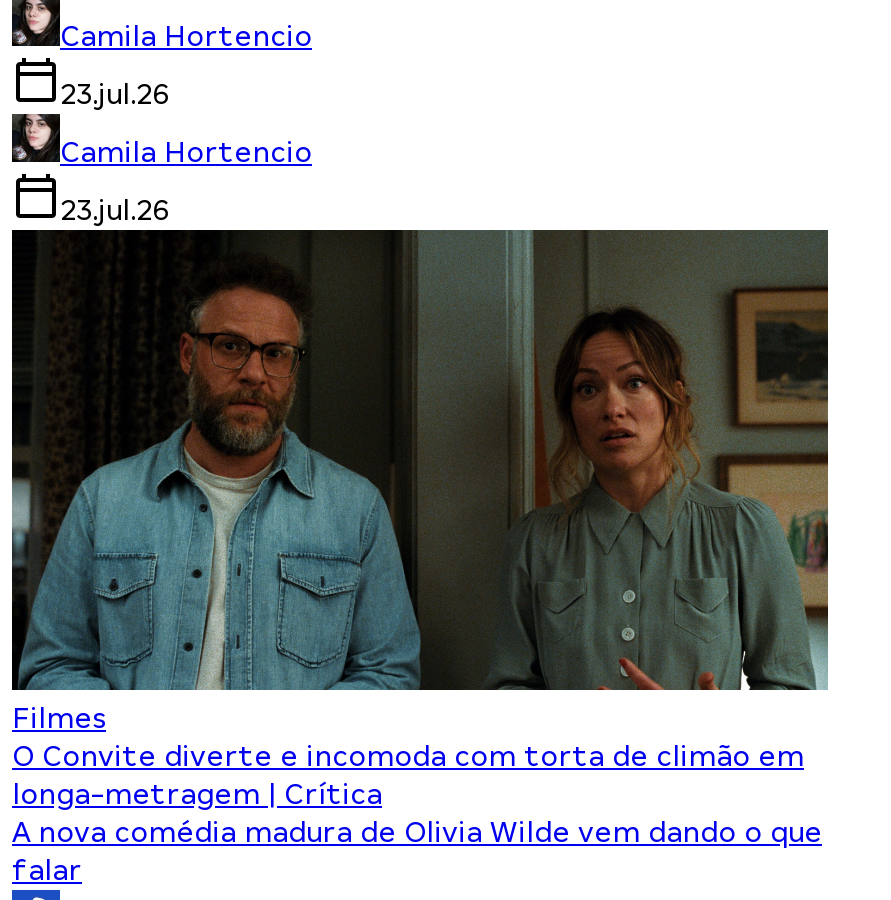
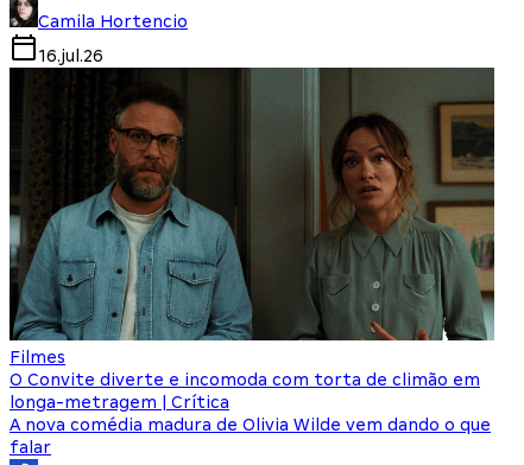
- 23.jul.26
- Camila Hortencio
- 23.jul.26
+ 16.jul.26
